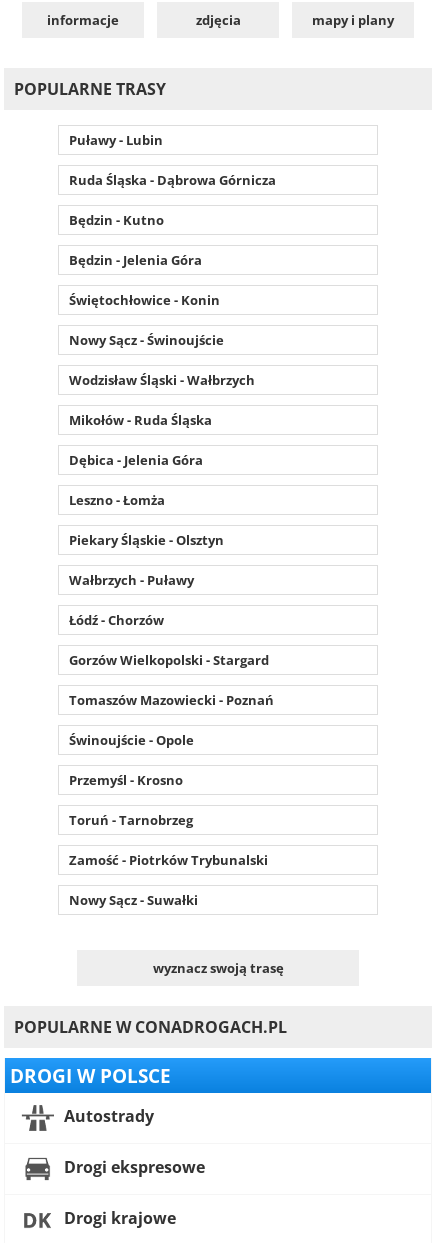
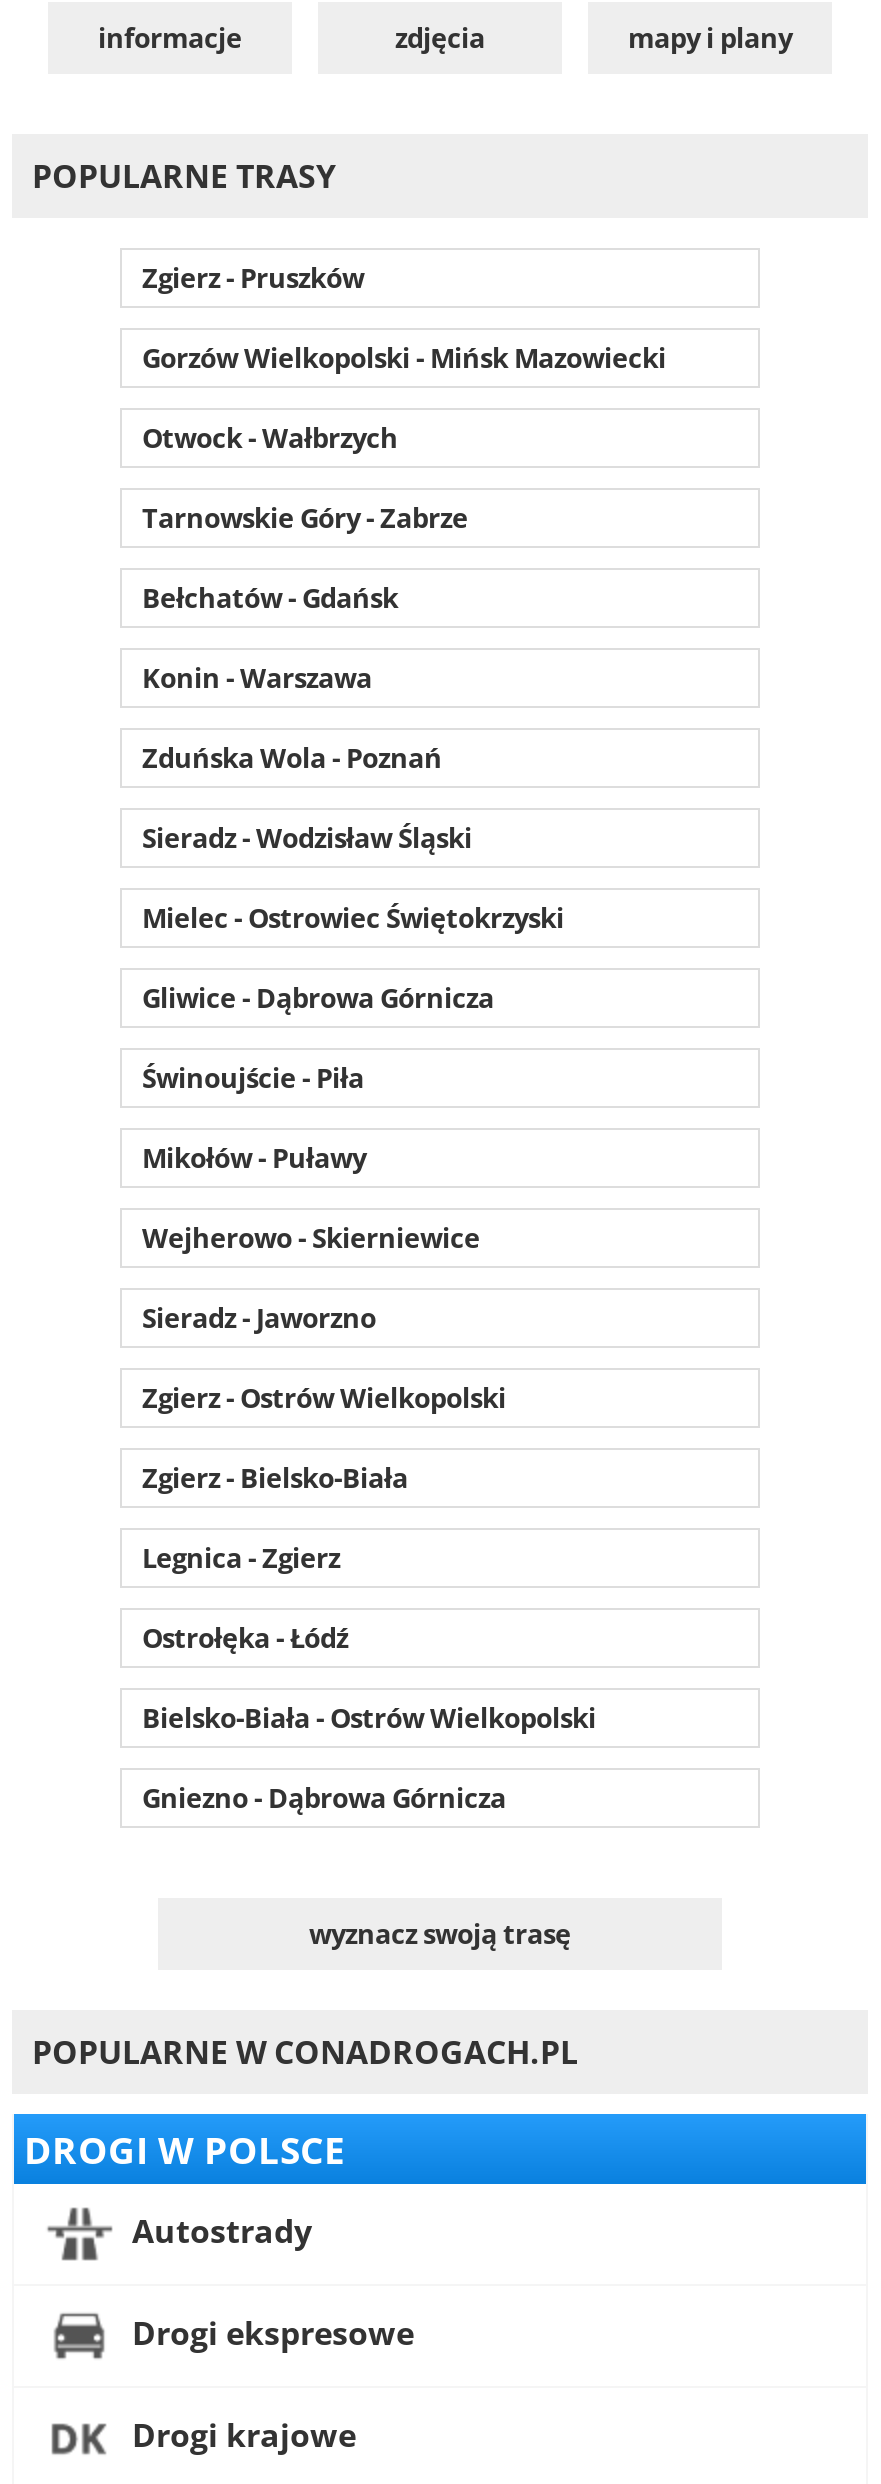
- Puławy - Lubin
+ Zgierz - Pruszków

- Ruda Śląska - Dąbrowa Górnicza
+ Gorzów Wielkopolski - Mińsk Mazowiecki

- Będzin - Kutno
+ Otwock - Wałbrzych

- Będzin - Jelenia Góra
+ Tarnowskie Góry - Zabrze

- Świętochłowice - Konin
+ Bełchatów - Gdańsk

- Nowy Sącz - Świnoujście
+ Konin - Warszawa

- Wodzisław Śląski - Wałbrzych
+ Zduńska Wola - Poznań

- Mikołów - Ruda Śląska
+ Sieradz - Wodzisław Śląski

- Dębica - Jelenia Góra
+ Mielec - Ostrowiec Świętokrzyski

- Leszno - Łomża
+ Gliwice - Dąbrowa Górnicza

- Piekary Śląskie - Olsztyn
+ Świnoujście - Piła

- Wałbrzych - Puławy
+ Mikołów - Puławy

- Łódź - Chorzów
+ Wejherowo - Skierniewice

- Gorzów Wielkopolski - Stargard
+ Sieradz - Jaworzno

- Tomaszów Mazowiecki - Poznań
+ Zgierz - Ostrów Wielkopolski

- Świnoujście - Opole
+ Zgierz - Bielsko-Biała

- Przemyśl - Krosno
+ Legnica - Zgierz

- Toruń - Tarnobrzeg
+ Ostrołęka - Łódź

- Zamość - Piotrków Trybunalski
+ Bielsko-Biała - Ostrów Wielkopolski

- Nowy Sącz - Suwałki
+ Gniezno - Dąbrowa Górnicza
